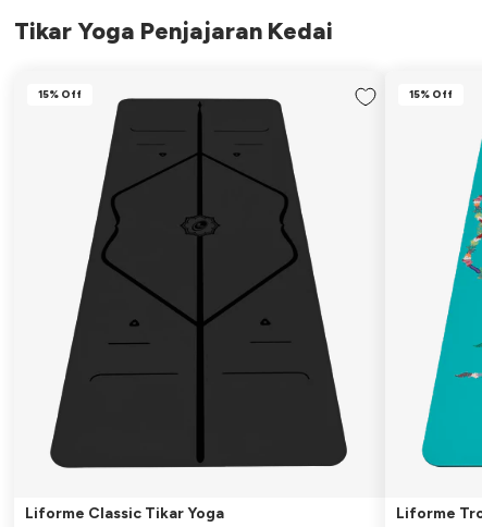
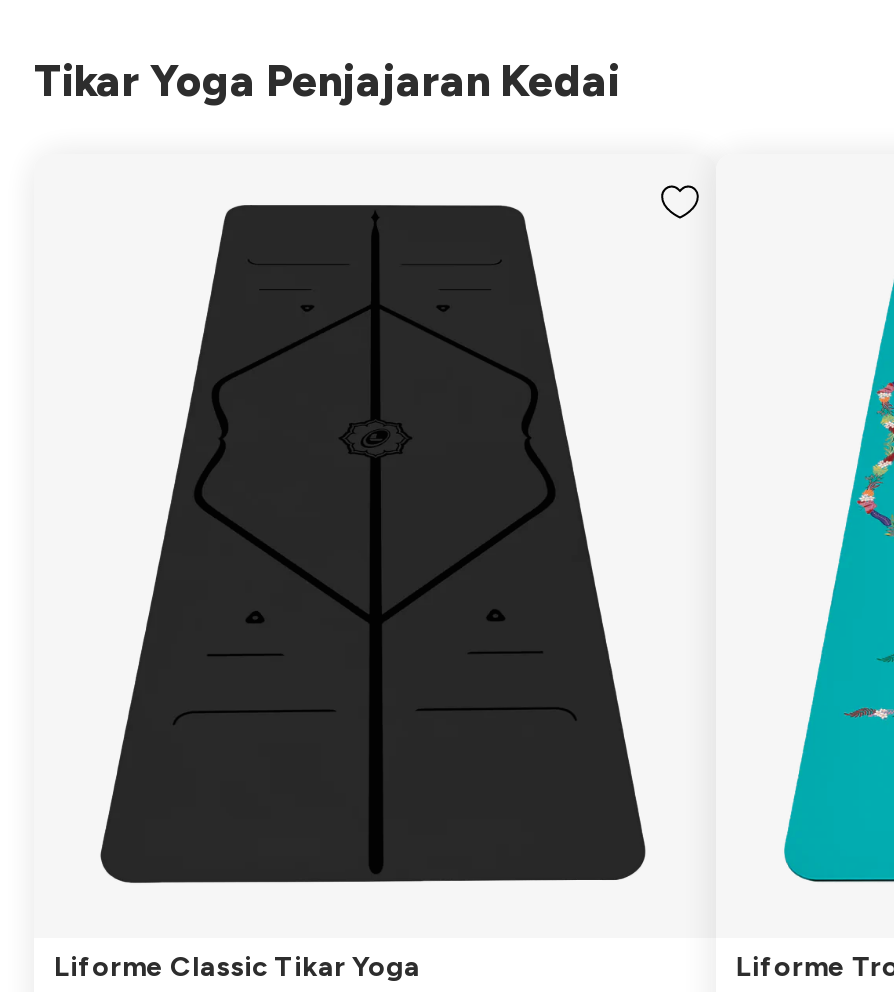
- 15% Off

- 15% Off
